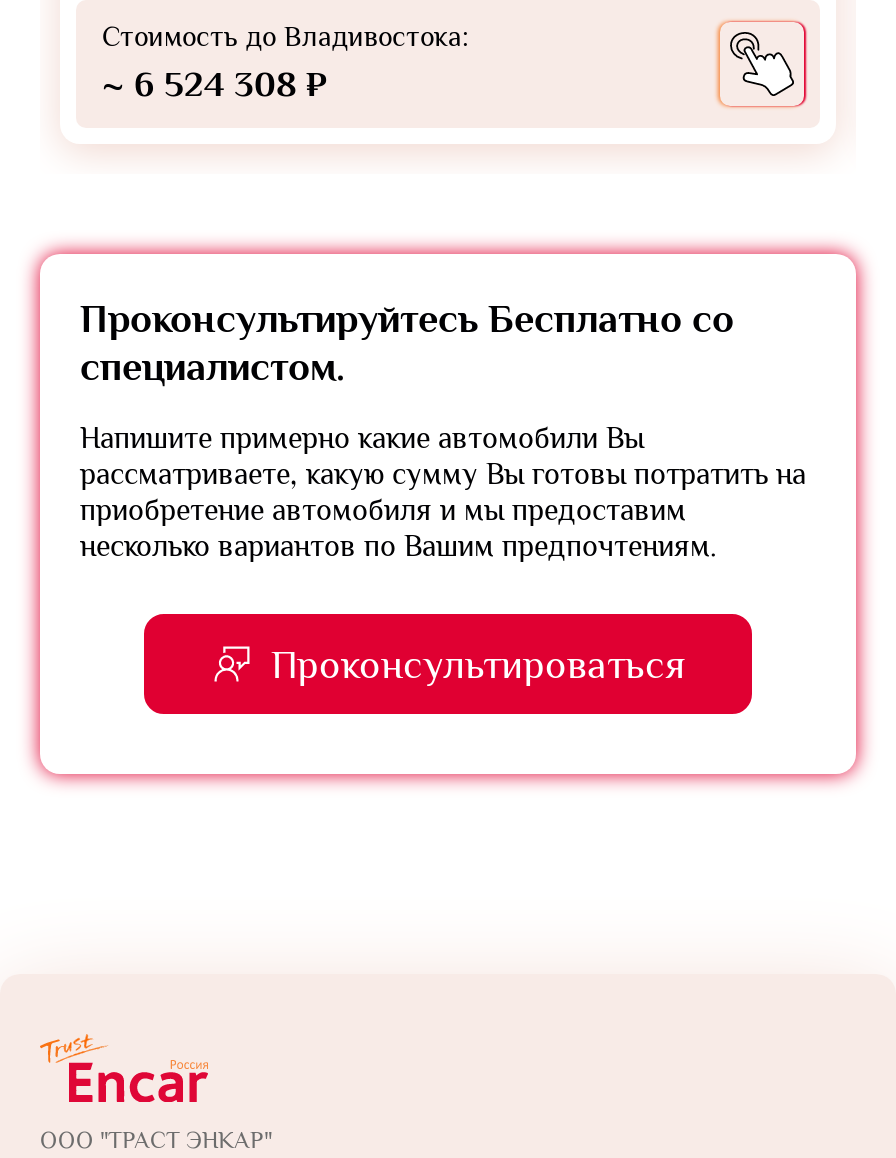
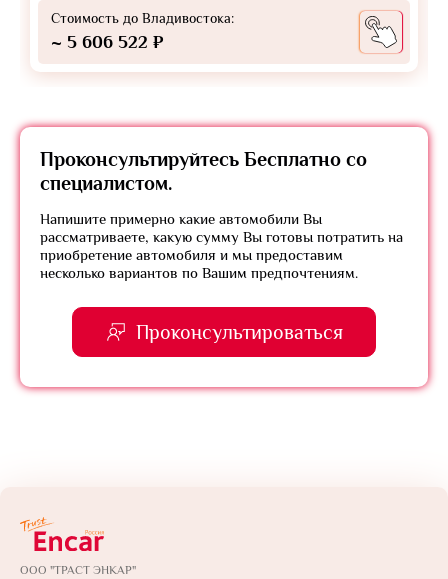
- ~ 6 524 308 ₽
+ ~ 5 606 522 ₽
